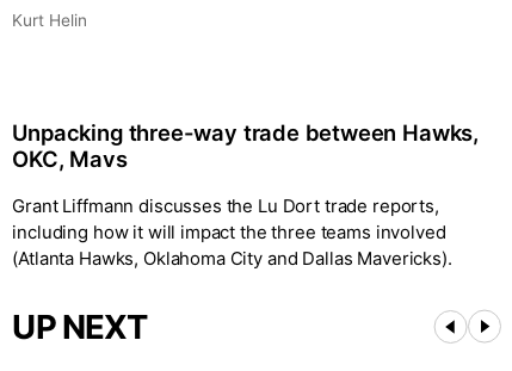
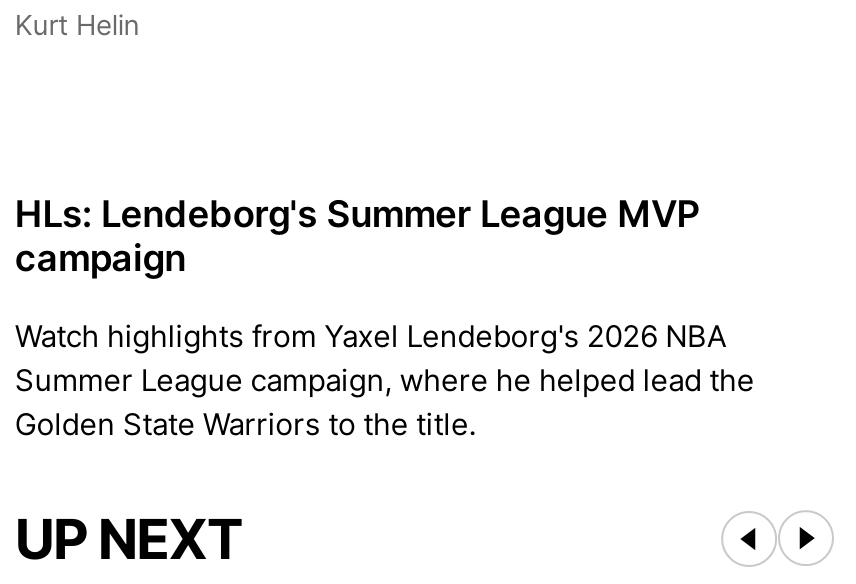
- Unpacking three-way trade between Hawks,
- OKC, Mavs
+ HLs: Lendeborg's Summer League MVP
+ campaign

- Grant Liffmann discusses the Lu Dort trade reports,
- including how it will impact the three teams involved
- (Atlanta Hawks, Oklahoma City and Dallas Mavericks).
+ Watch highlights from Yaxel Lendeborg's 2026 NBA
+ Summer League campaign, where he helped lead the
+ Golden State Warriors to the title.
